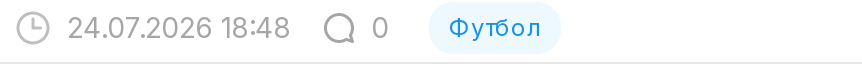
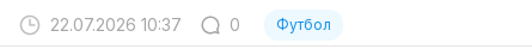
- 24.07.2026 18:48
+ 22.07.2026 10:37
